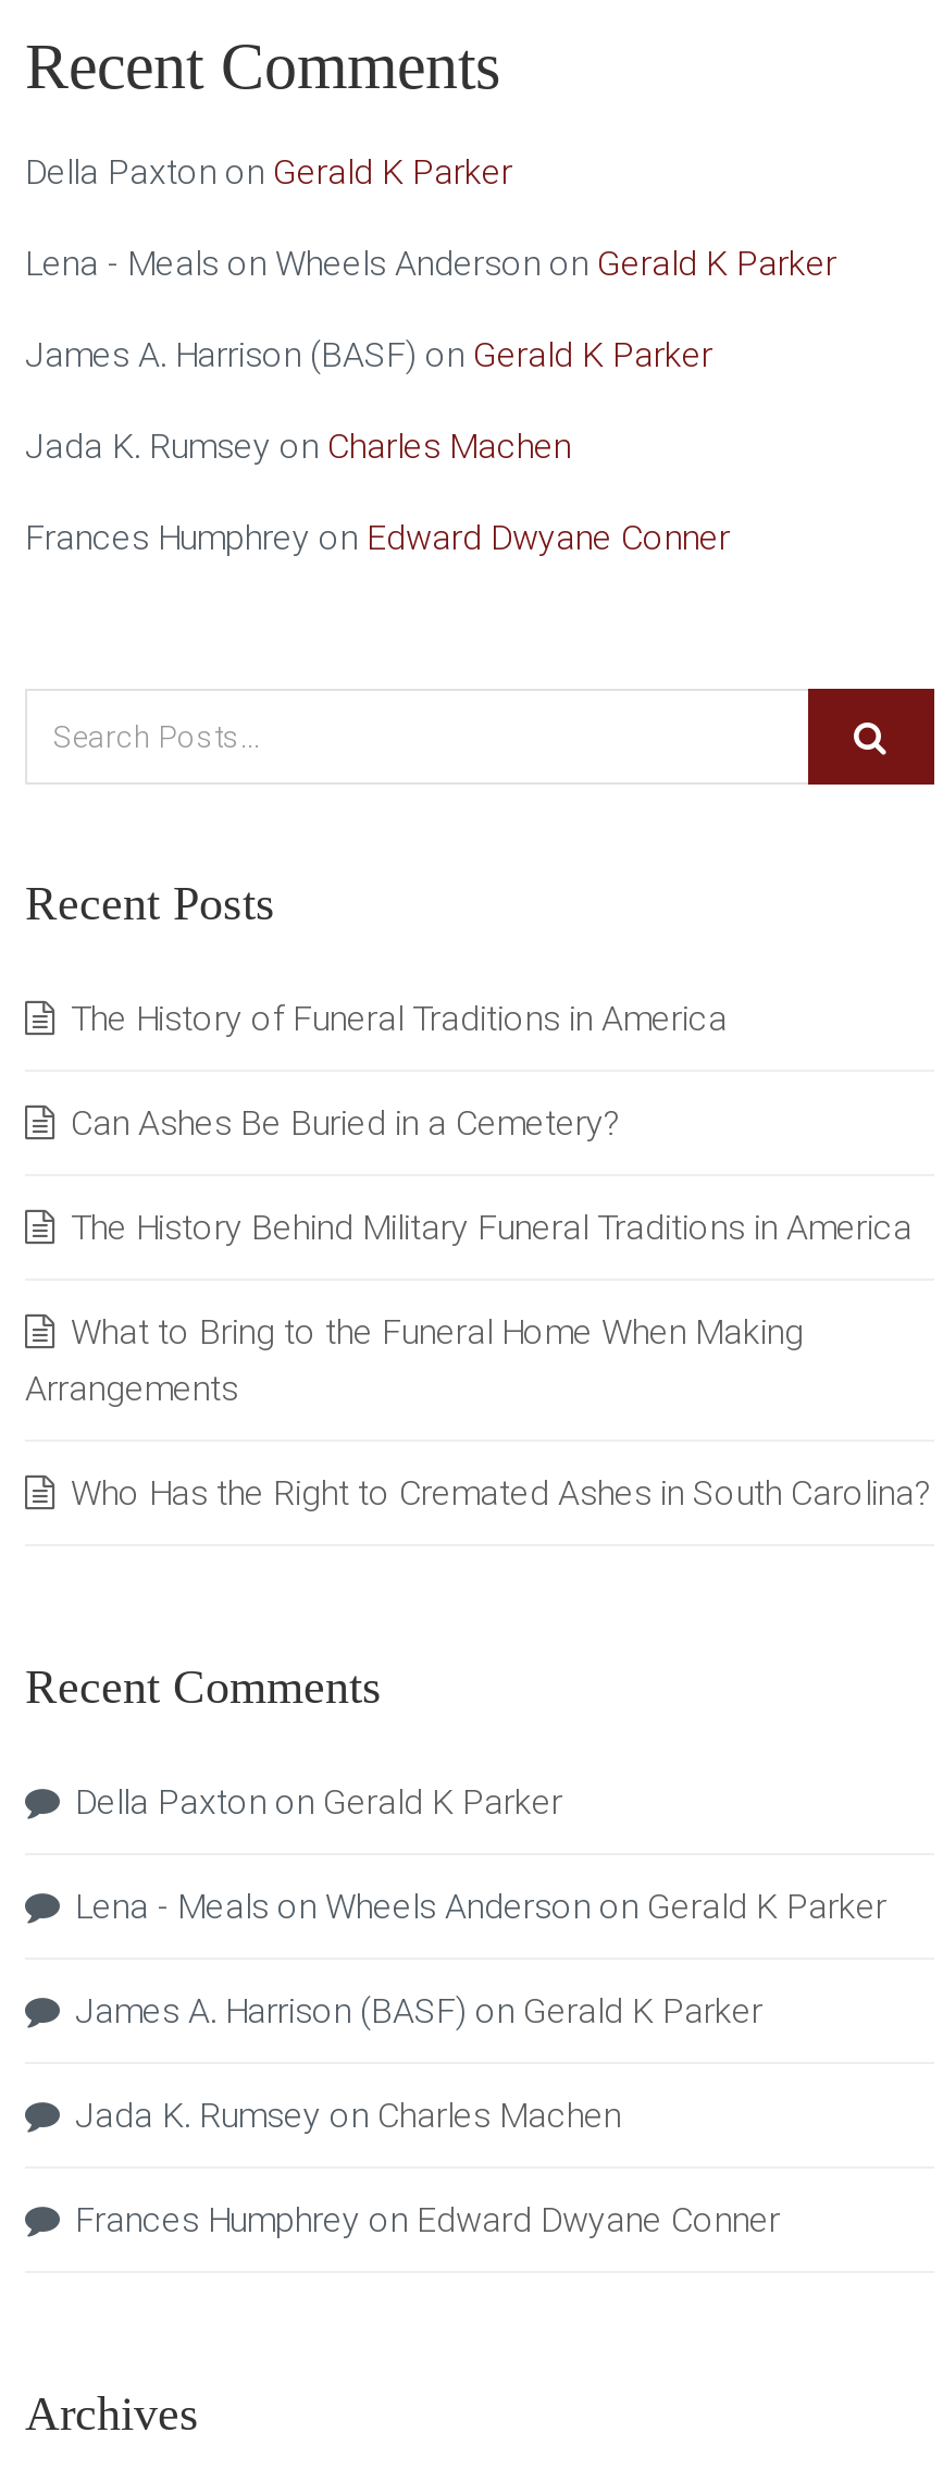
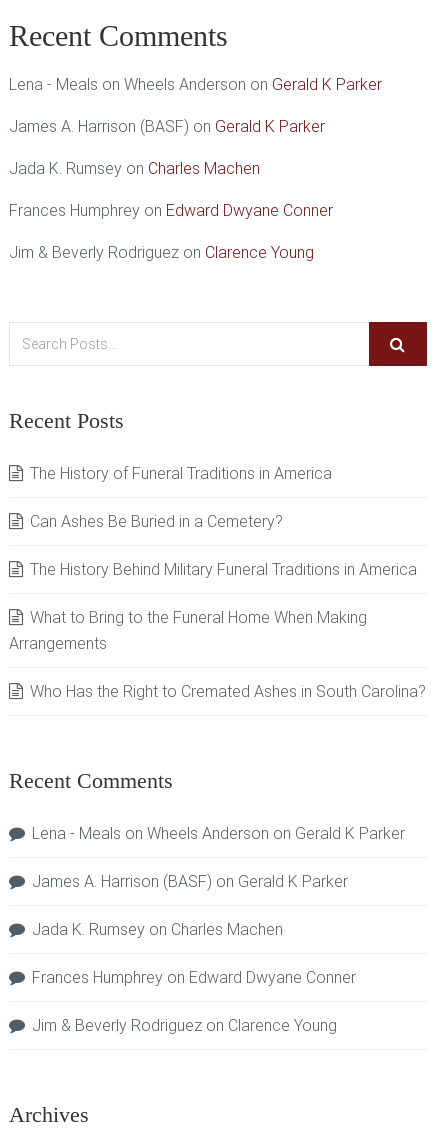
- Della Paxton on Gerald K Parker

moved up: Lena - Meals on Wheels Anderson on Gerald K Parker | James A. Harrison (BASF) on Gerald K Parker | Jada K. Rumsey on Charles Machen | Frances Humphrey on Edward Dwyane Conner

+ Jim & Beverly Rodriguez on Clarence Young

- Della Paxton on Gerald K Parker

moved up: Lena - Meals on Wheels Anderson on Gerald K Parker | James A. Harrison (BASF) on Gerald K Parker | Jada K. Rumsey on Charles Machen | Frances Humphrey on Edward Dwyane Conner

+ Jim & Beverly Rodriguez on Clarence Young
